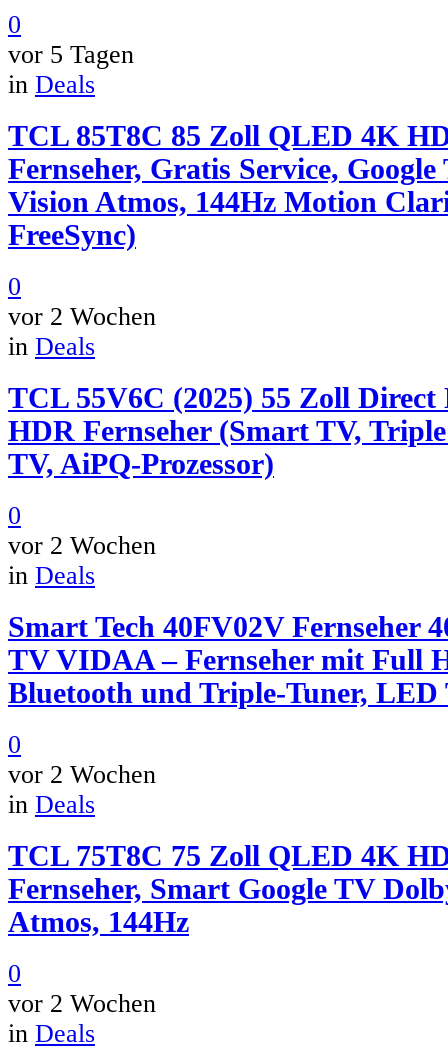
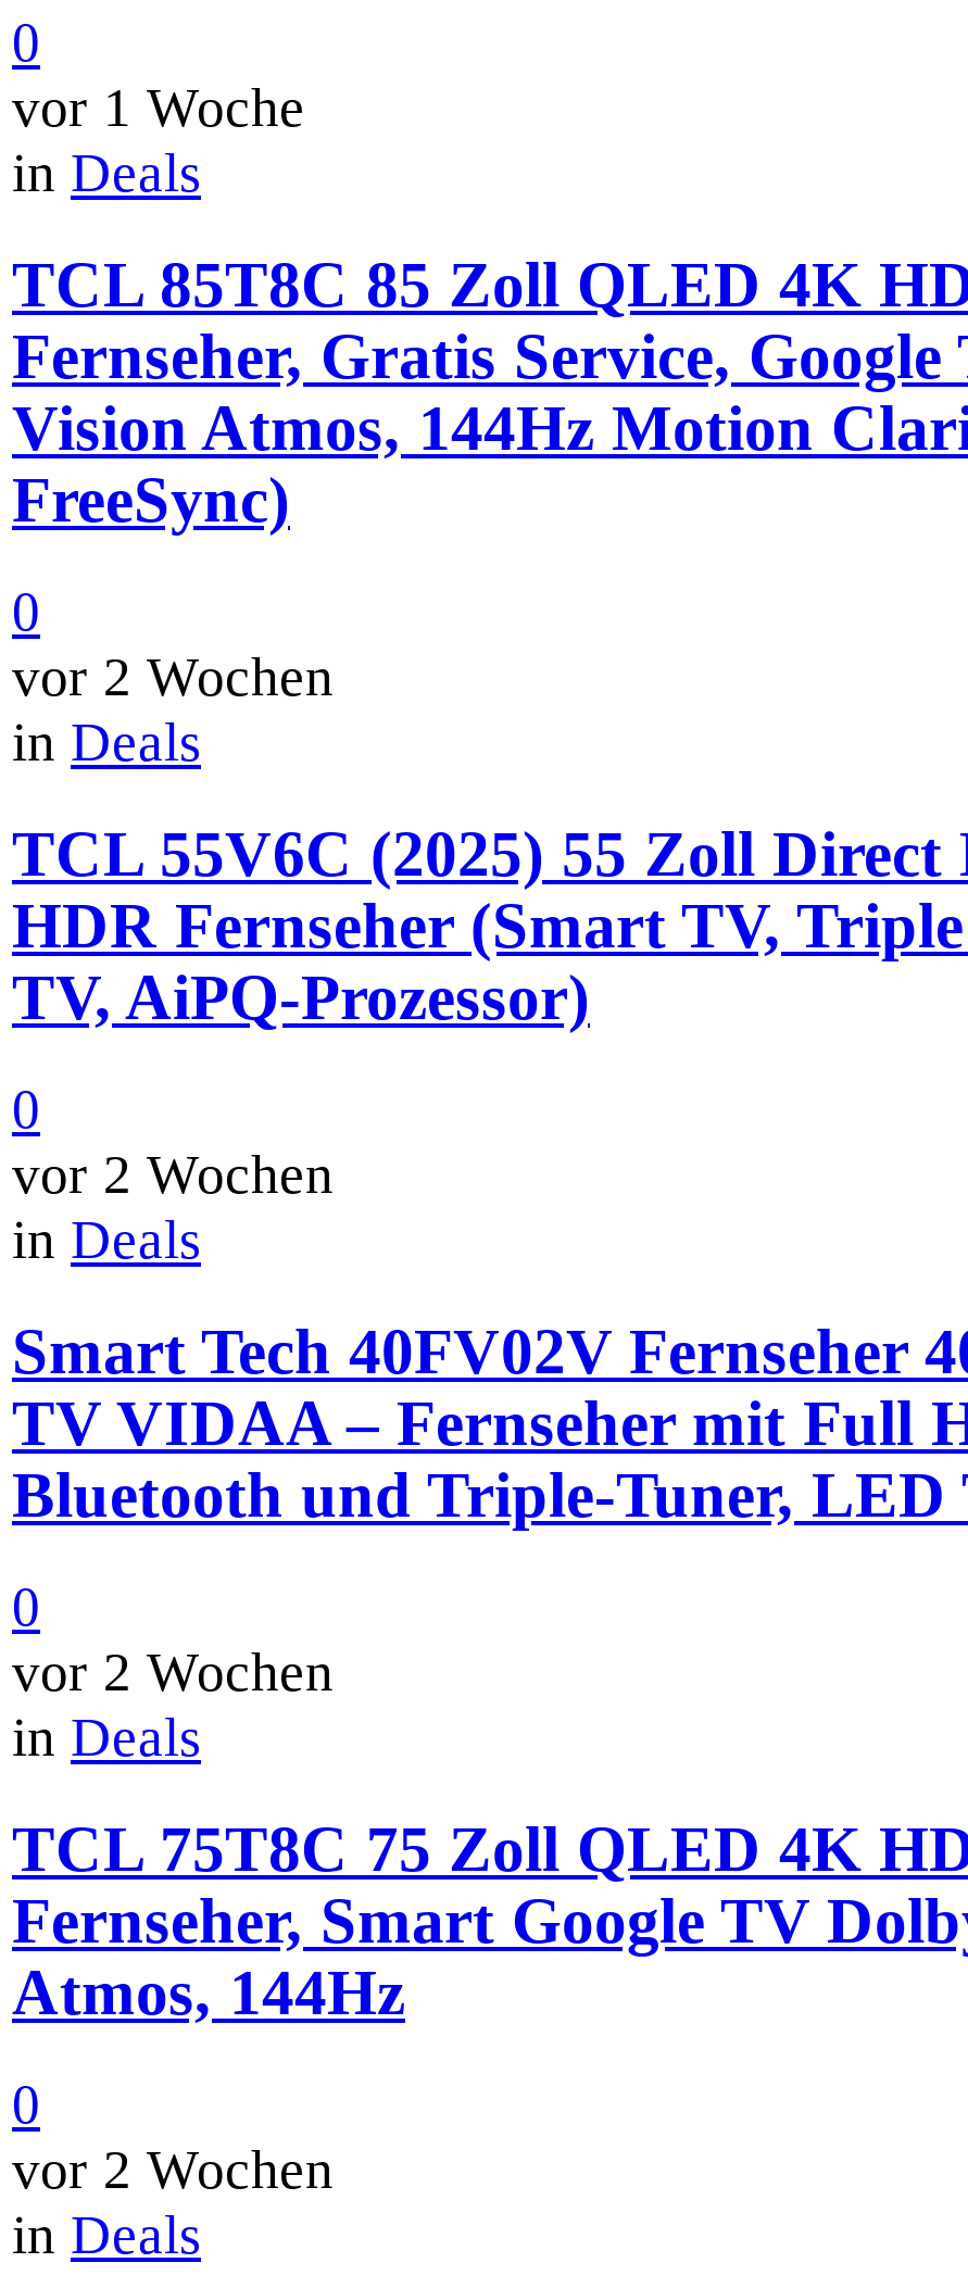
- vor 5 Tagen
+ vor 1 Woche
